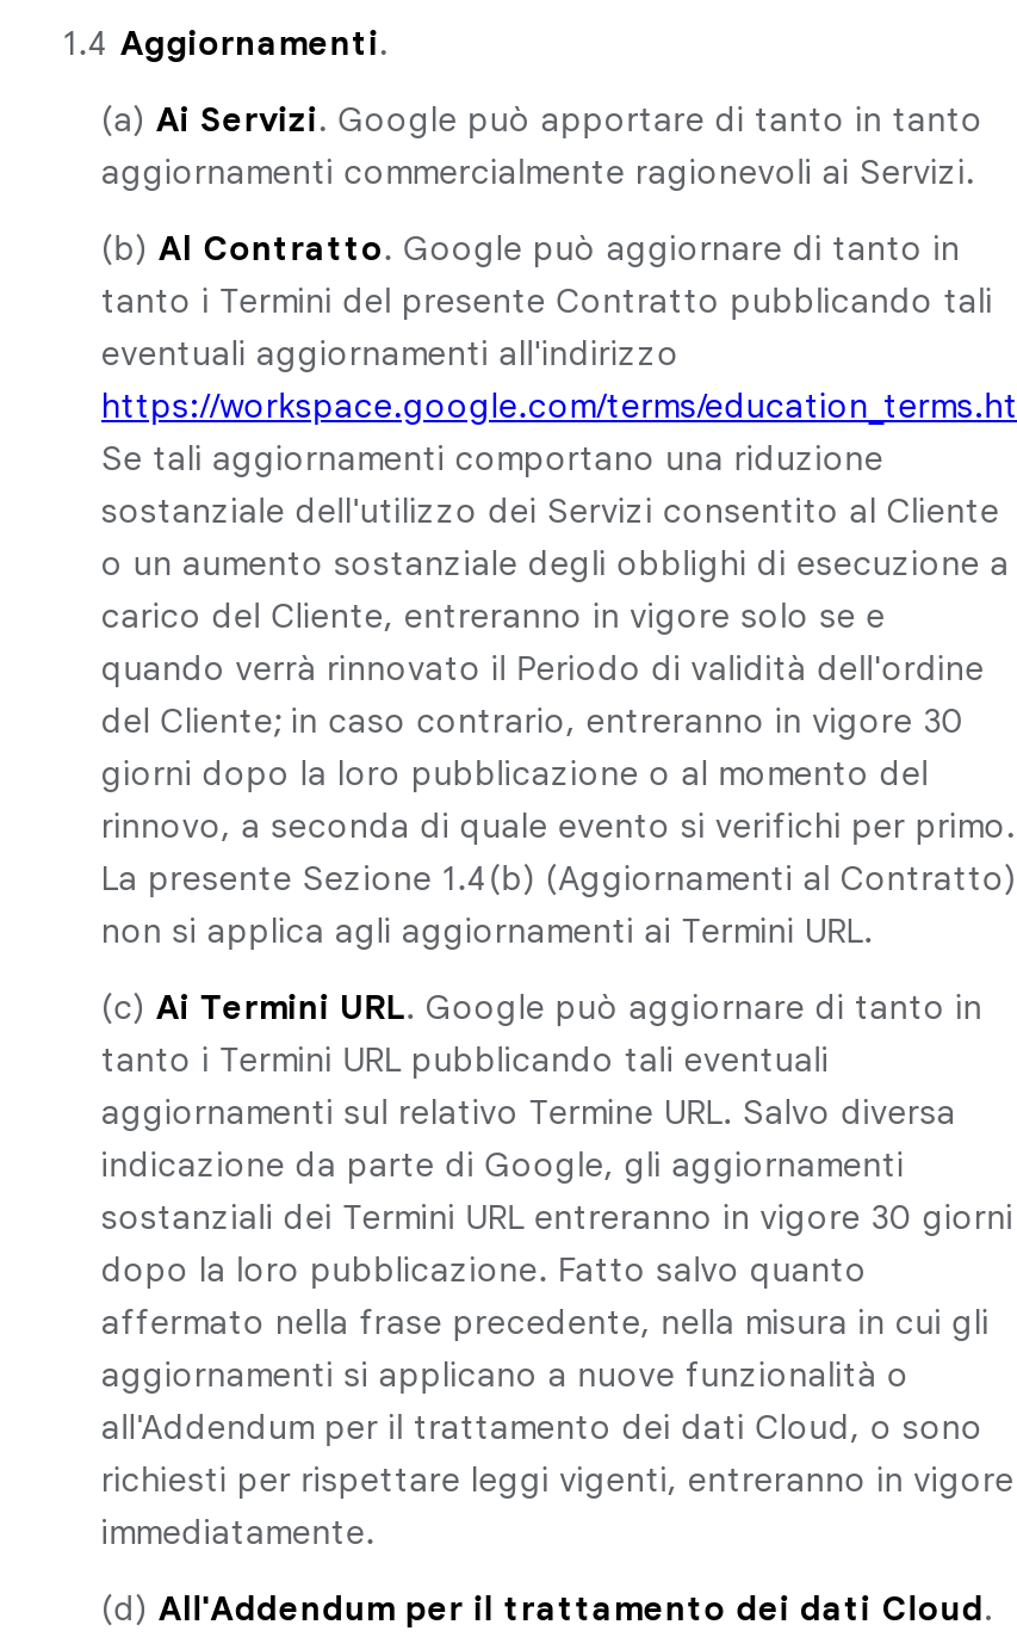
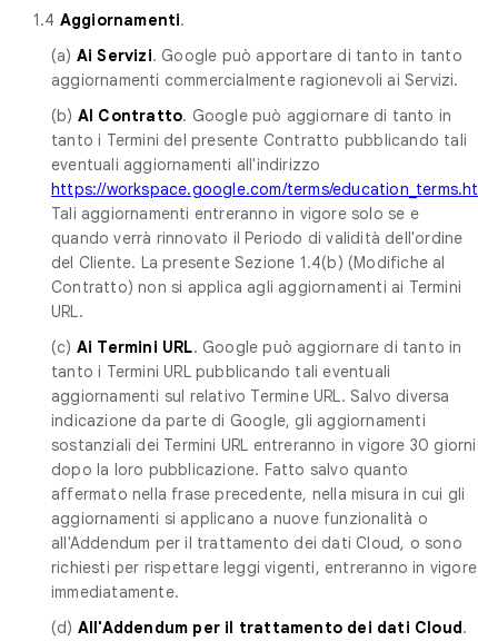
- Se tali aggiornamenti comportano una riduzione
- sostanziale dell'utilizzo dei Servizi consentito al Cliente
- o un aumento sostanziale degli obblighi di esecuzione a
- carico del Cliente, entreranno in vigore solo se e
+ Tali aggiornamenti entreranno in vigore solo se e

- del Cliente; in caso contrario, entreranno in vigore 30
- giorni dopo la loro pubblicazione o al momento del
- rinnovo, a seconda di quale evento si verifichi per primo.
- La presente Sezione 1.4(b) (Aggiornamenti al Contratto)
- non si applica agli aggiornamenti ai Termini URL.
+ del Cliente. La presente Sezione 1.4(b) (Modifiche al
+ Contratto) non si applica agli aggiornamenti ai Termini
+ URL.
